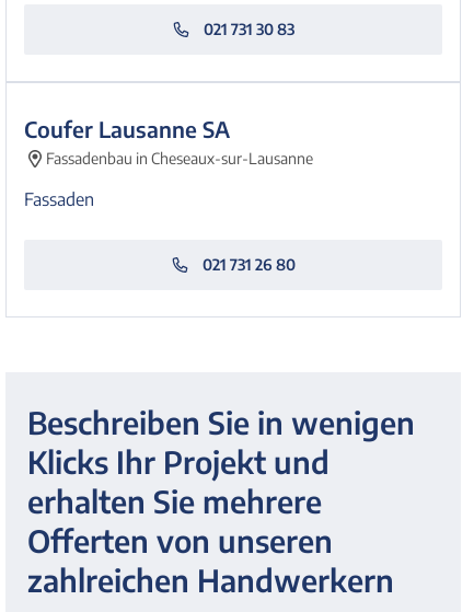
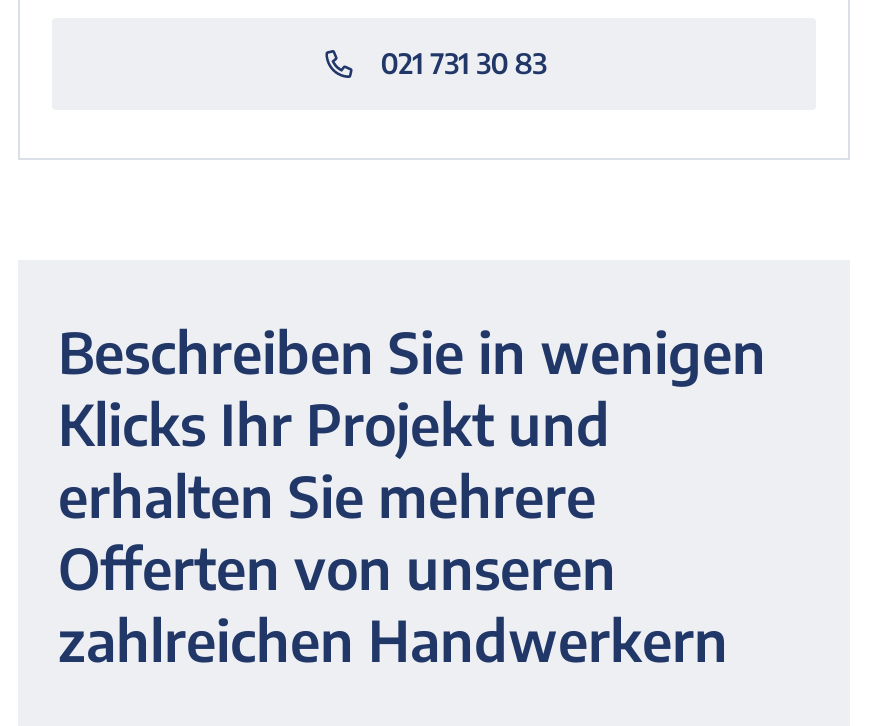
- Coufer Lausanne SA
- Fassadenbau in Cheseaux-sur-Lausanne
- Fassaden
- 021 731 26 80
